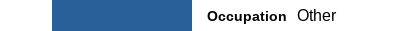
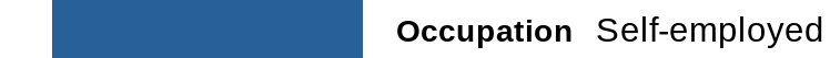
- Other
+ Self-employed
